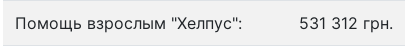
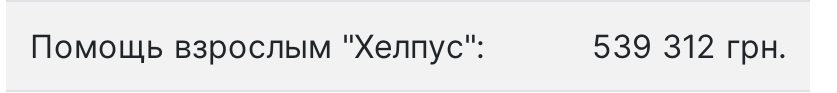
- 531 312 грн.
+ 539 312 грн.
